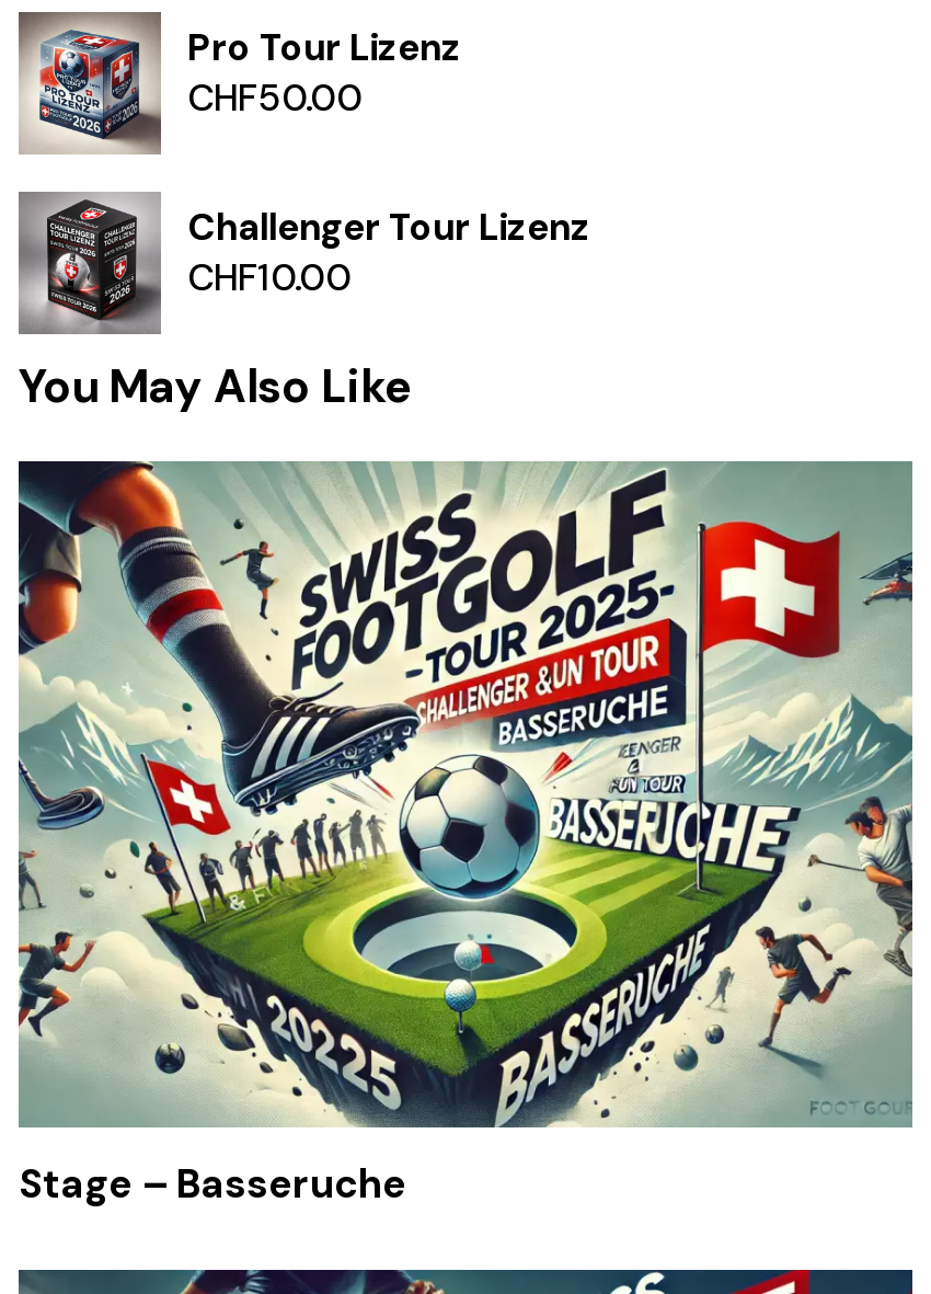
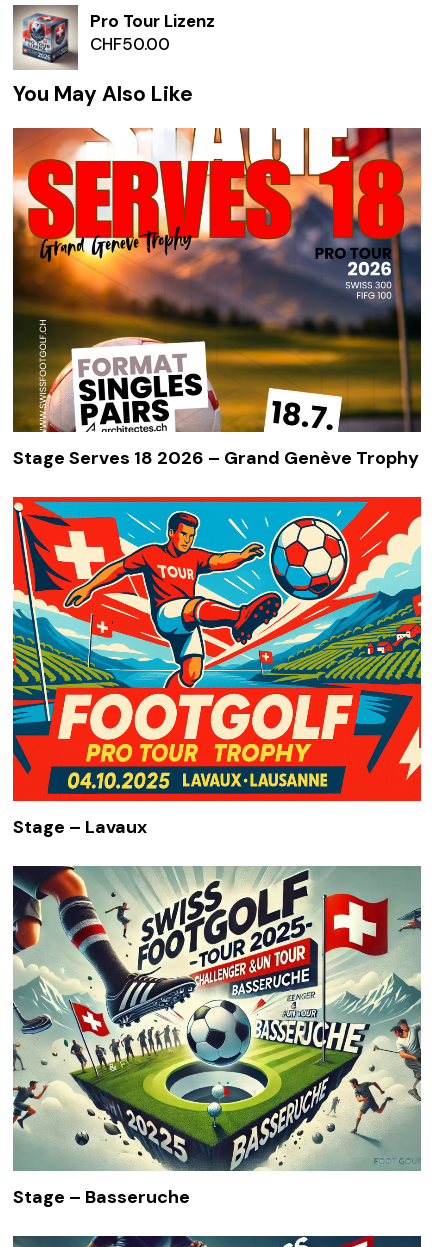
- [image]
- Challenger Tour Lizenz
- CHF10.00

moved up: You May Also Like

+ [image]
+ Stage Serves 18 2026 – Grand Genève Trophy

+ [image]
+ Stage – Lavaux
